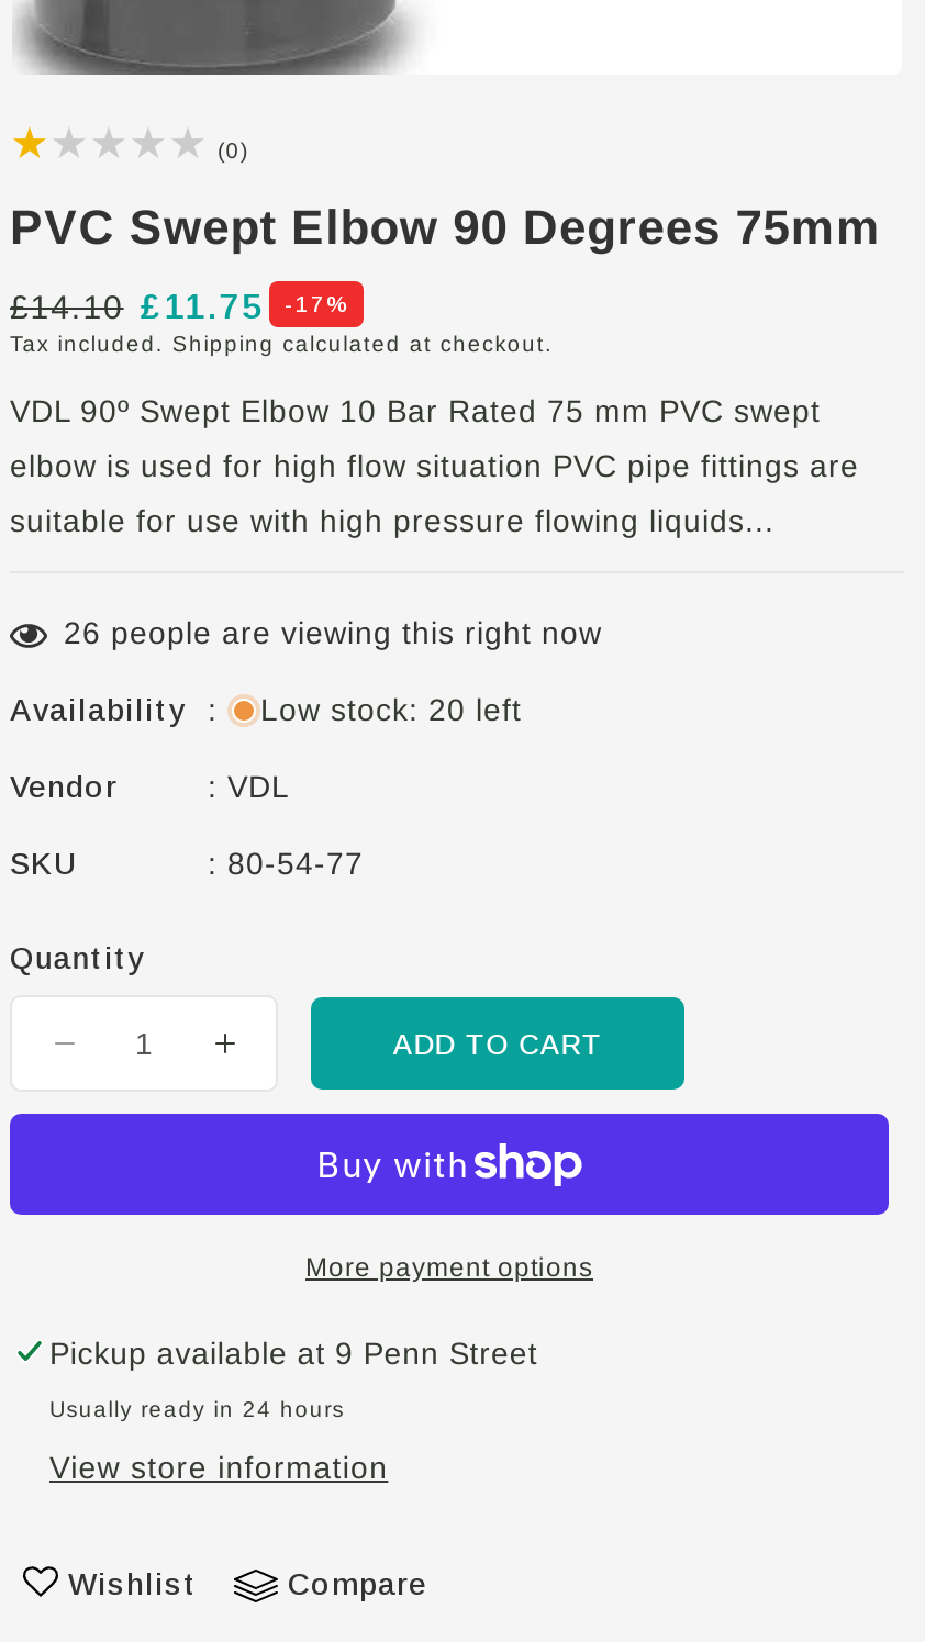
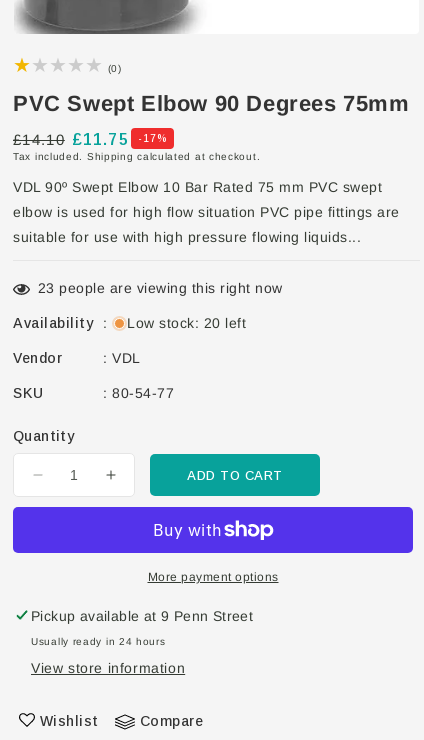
- 26 people are viewing this right now
+ 23 people are viewing this right now
